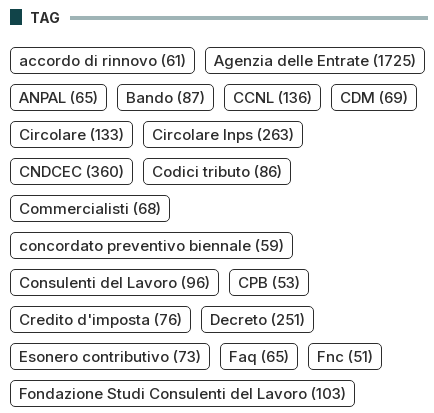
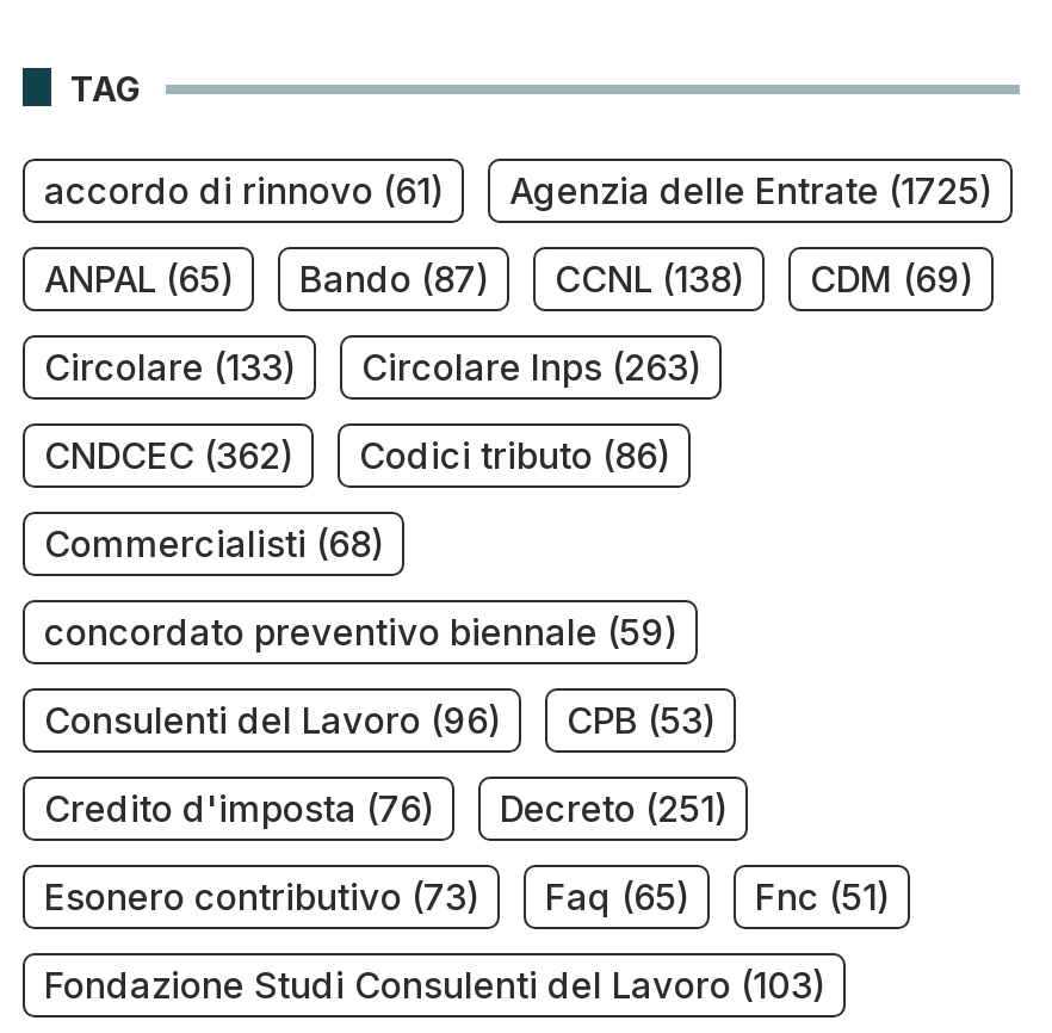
- ANPAL (65) Bando (87) CCNL (136) CDM (69)
+ ANPAL (65) Bando (87) CCNL (138) CDM (69)

- CNDCEC (360) Codici tributo (86)
+ CNDCEC (362) Codici tributo (86)
